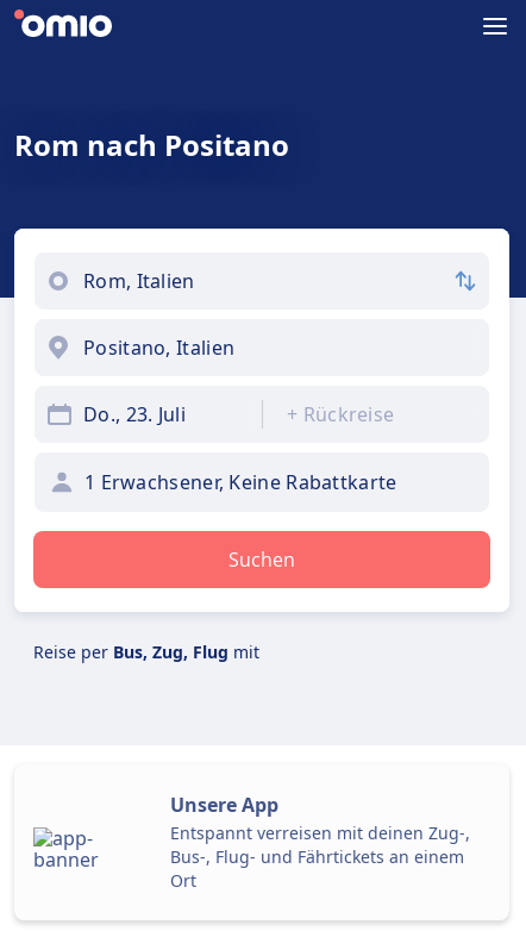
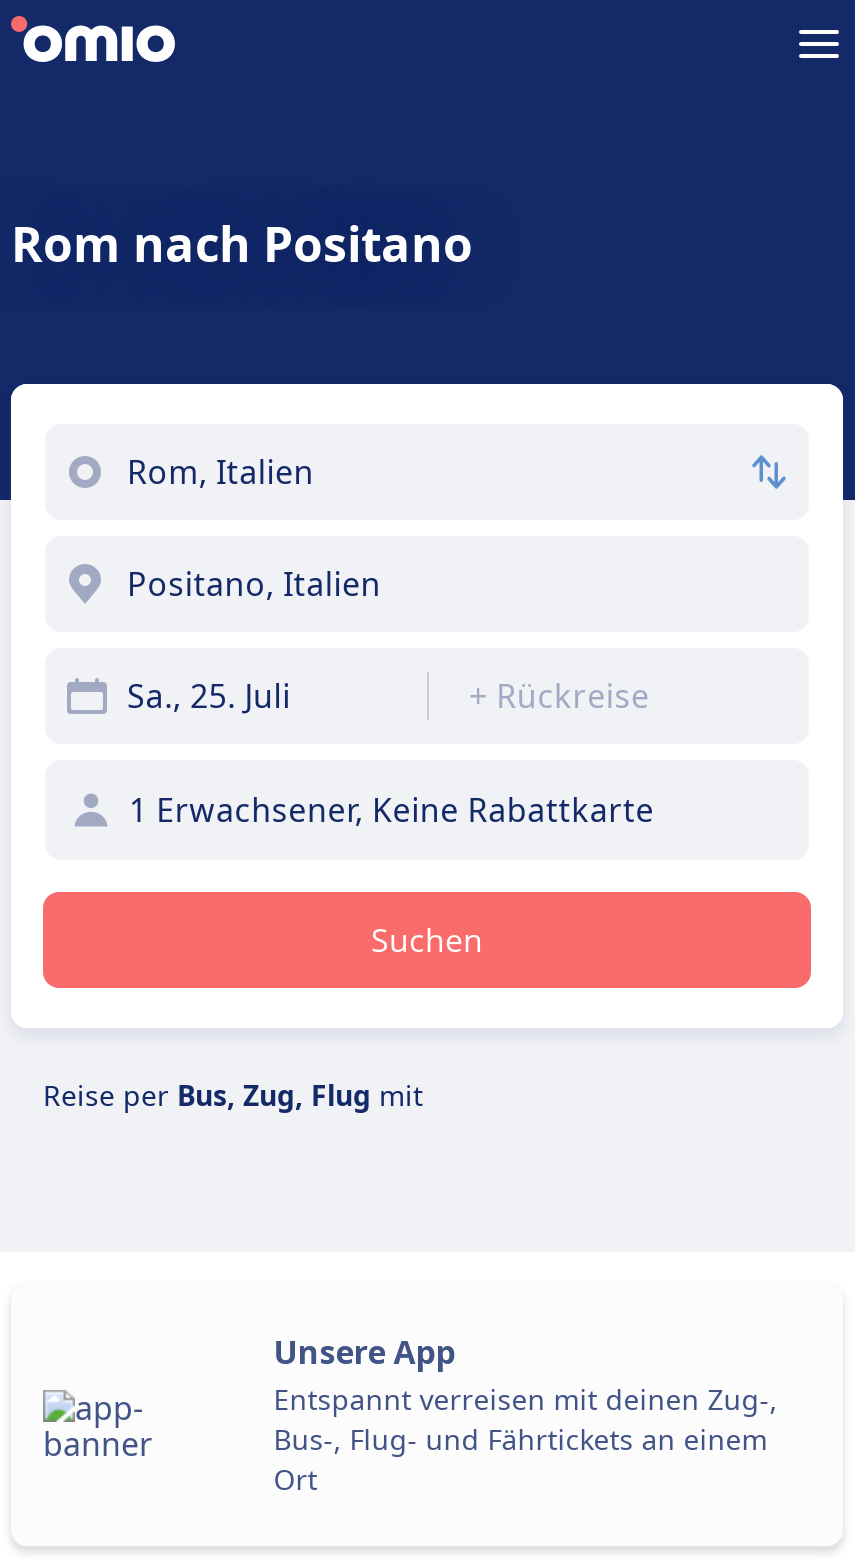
- Do., 23. Juli
+ Sa., 25. Juli
